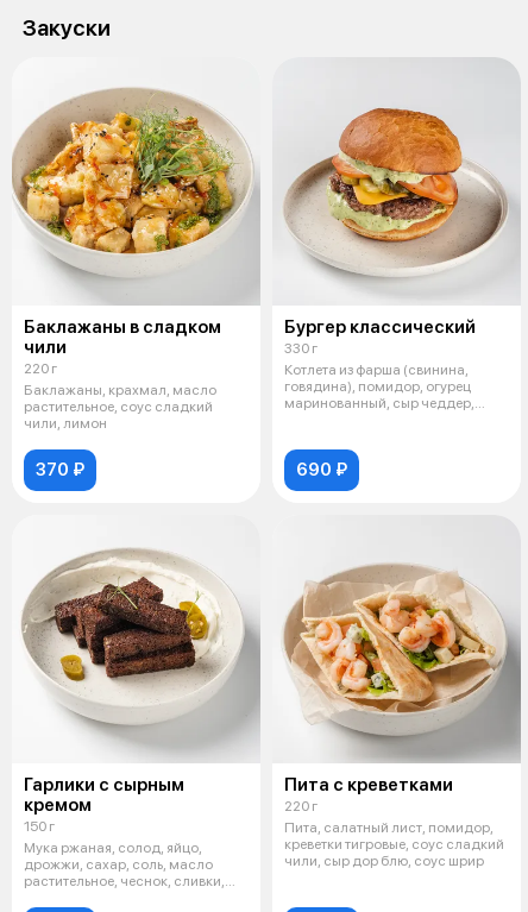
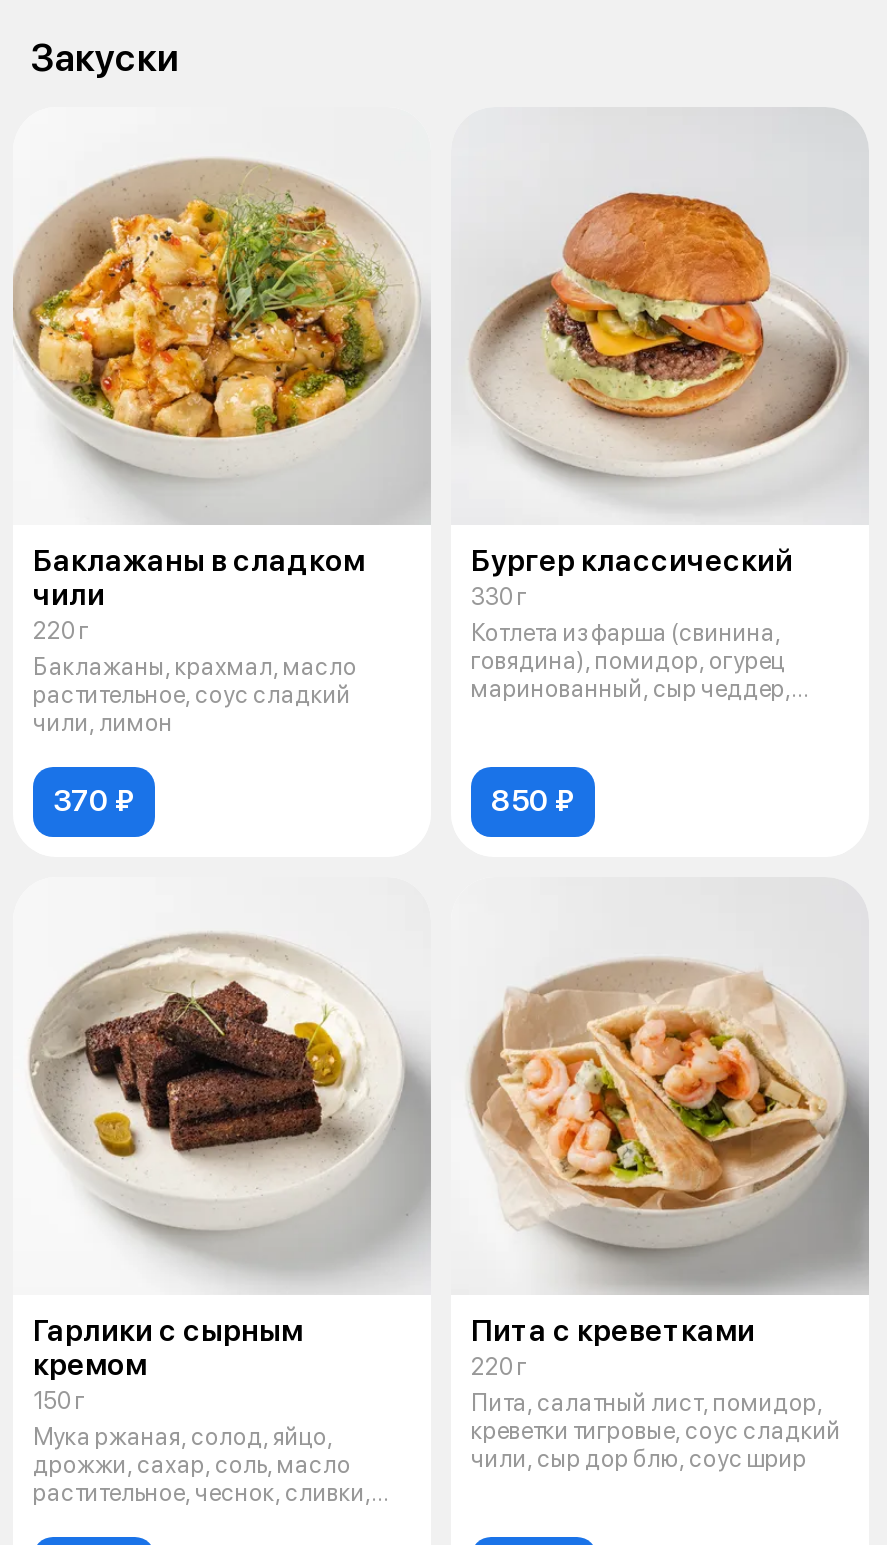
- 690 ₽
+ 850 ₽
